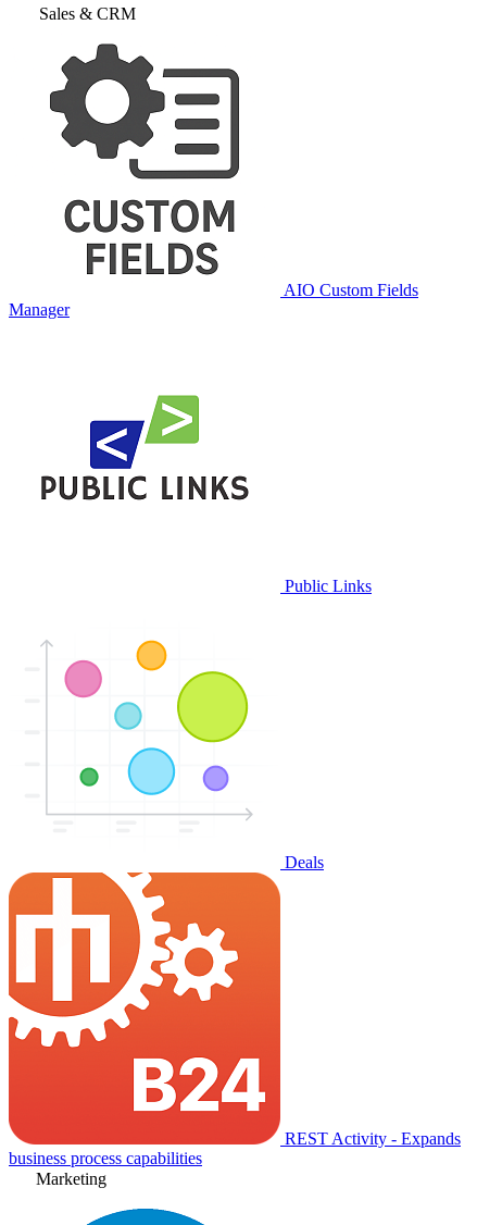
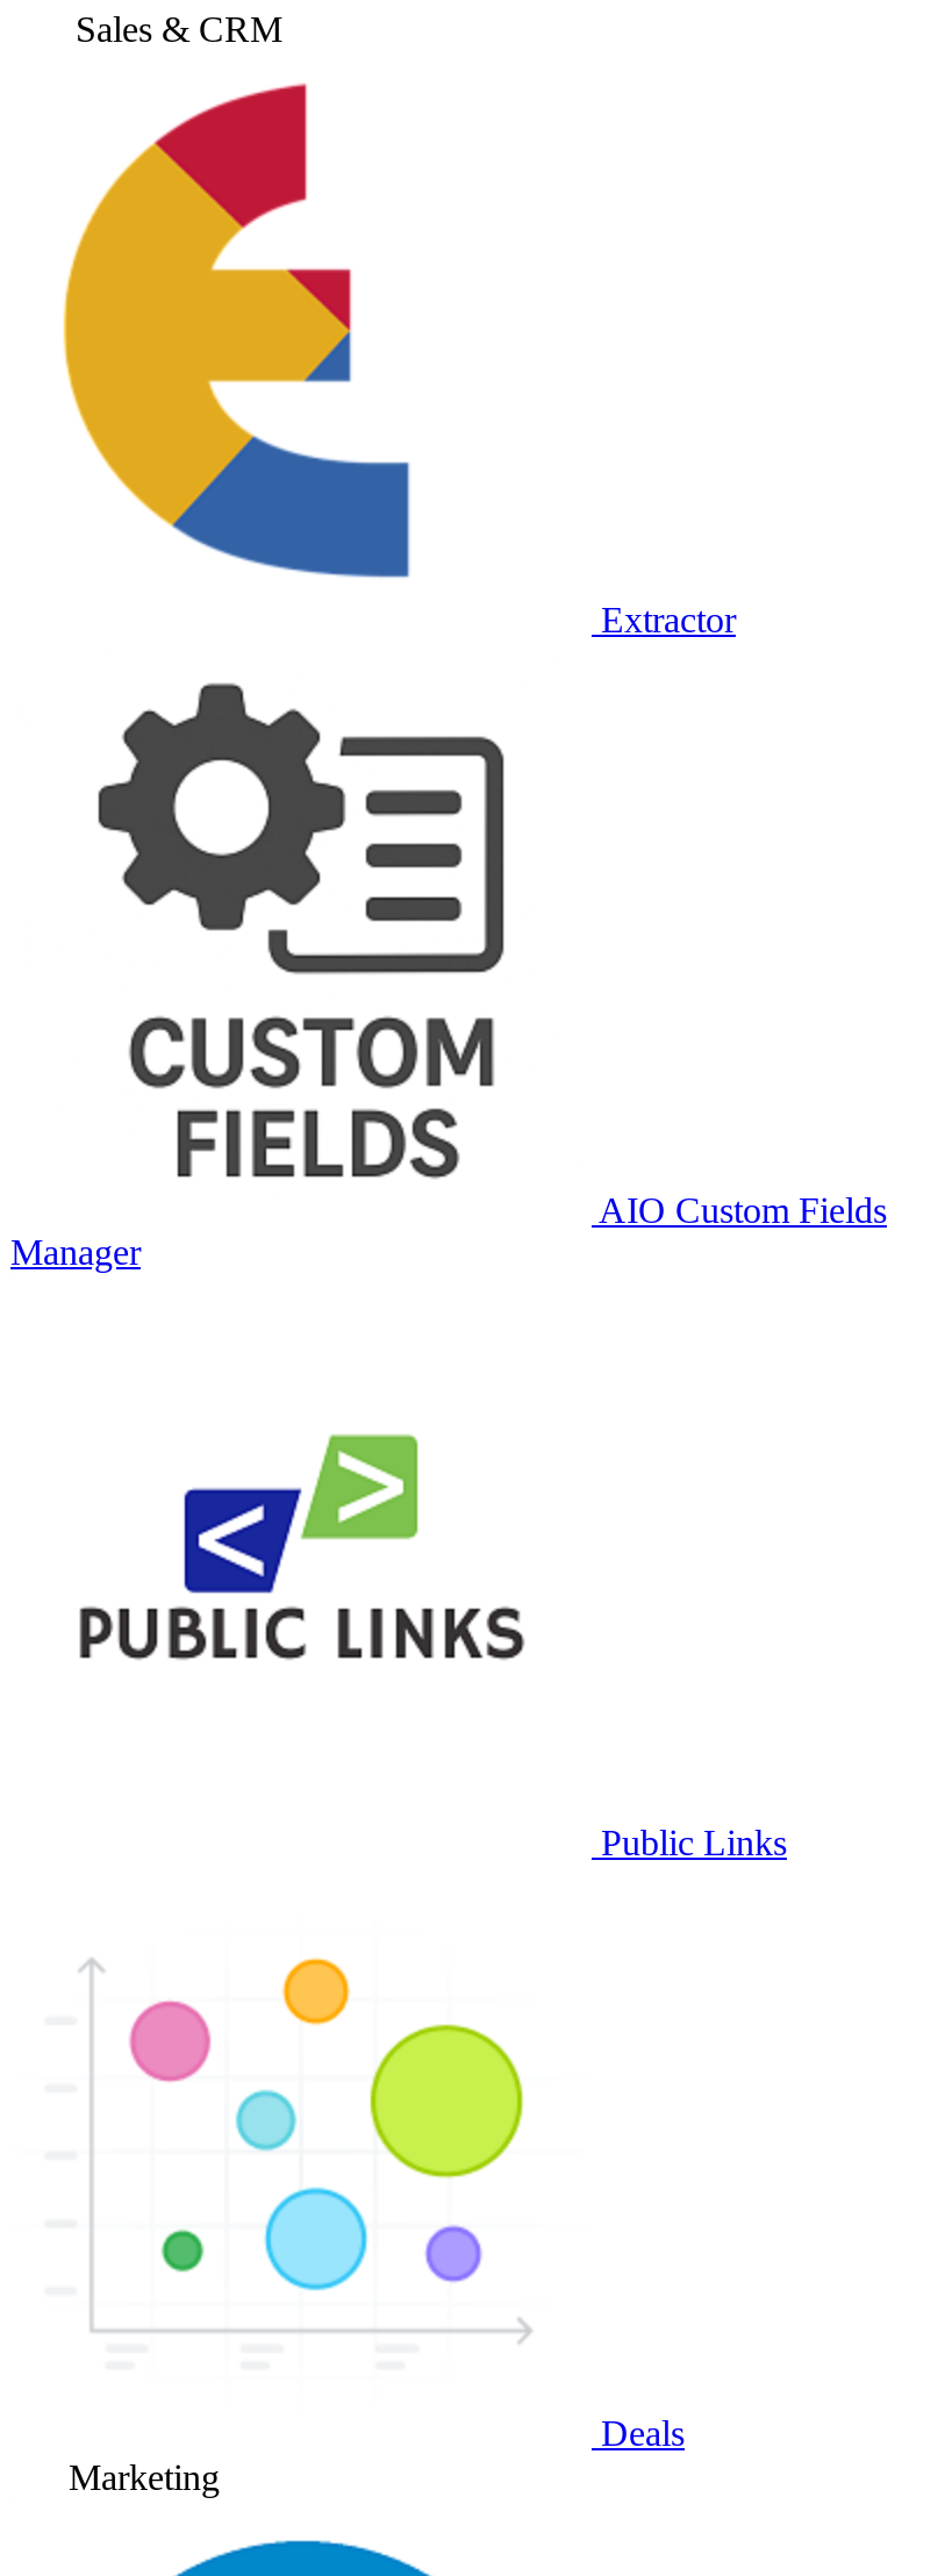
+ [image]

+ Extractor

moved down: AIO Custom Fields | Manager | Public Links | Deals

- [image]
- REST Activity - Expands
- business process capabilities
